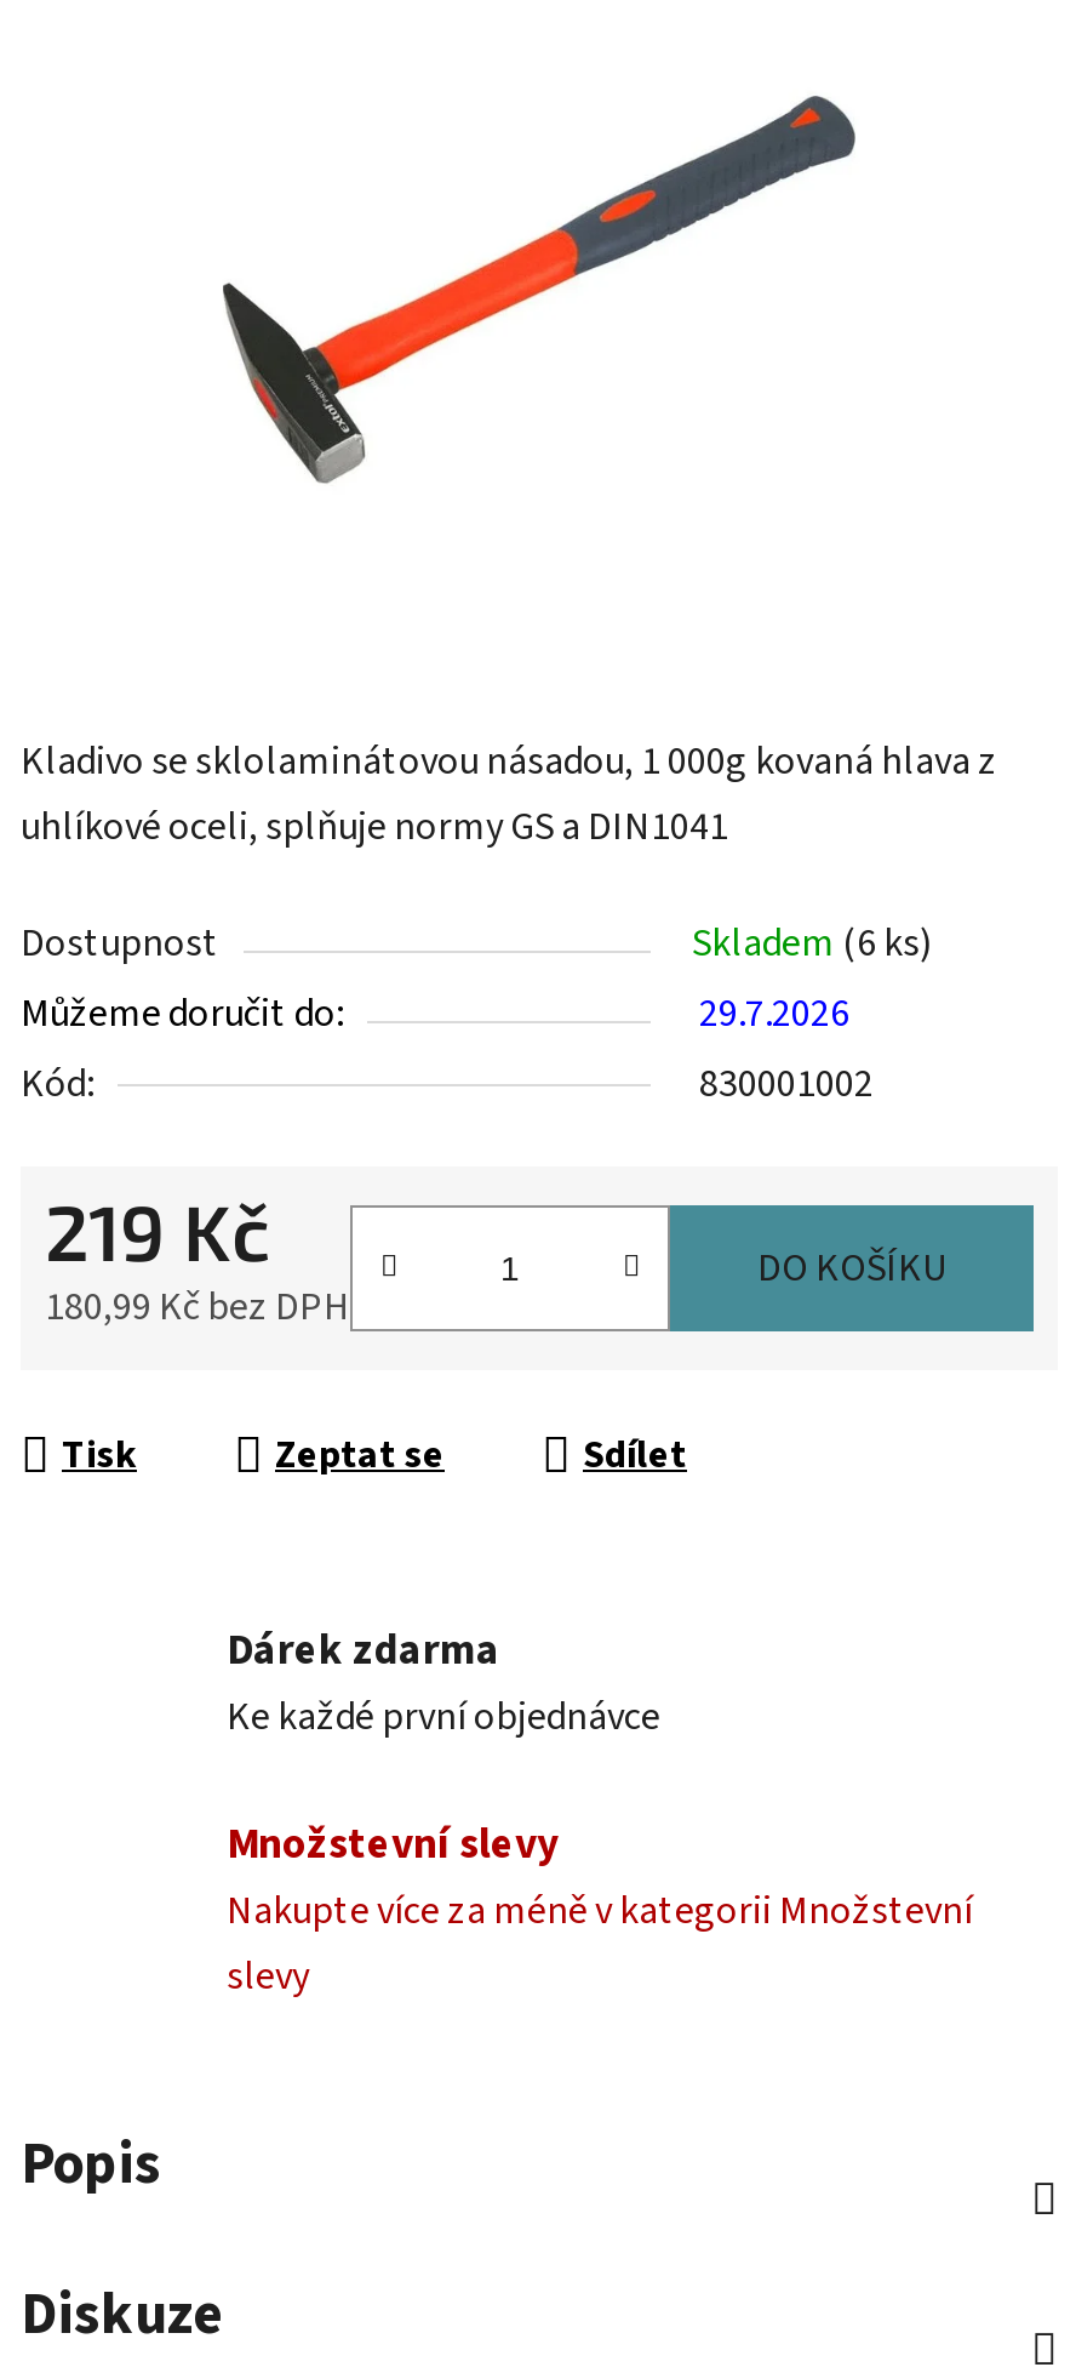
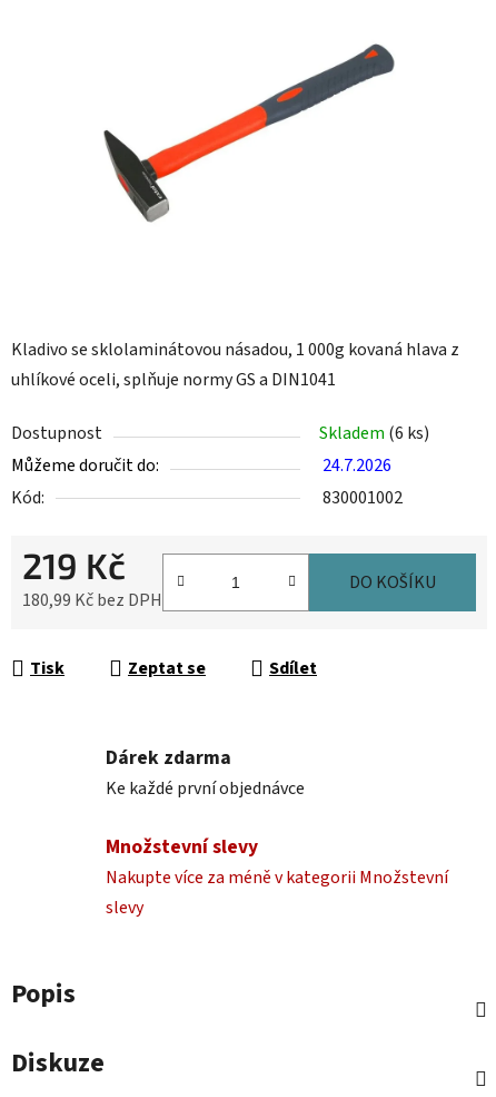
- 29.7.2026
+ 24.7.2026
